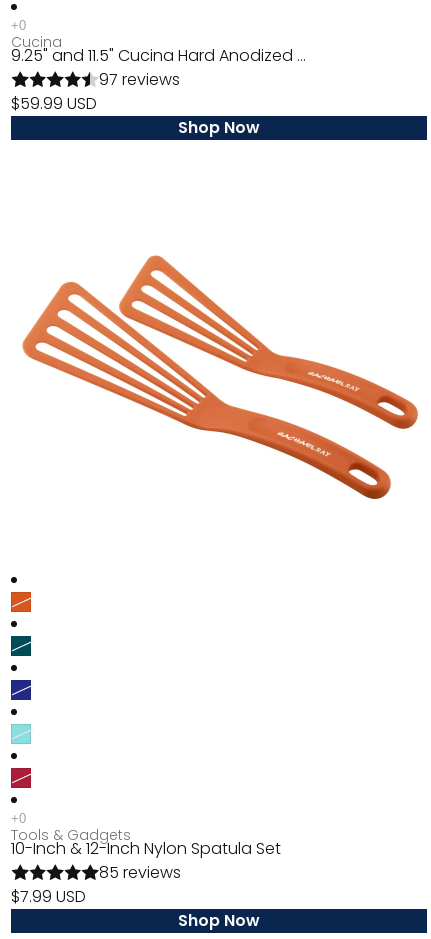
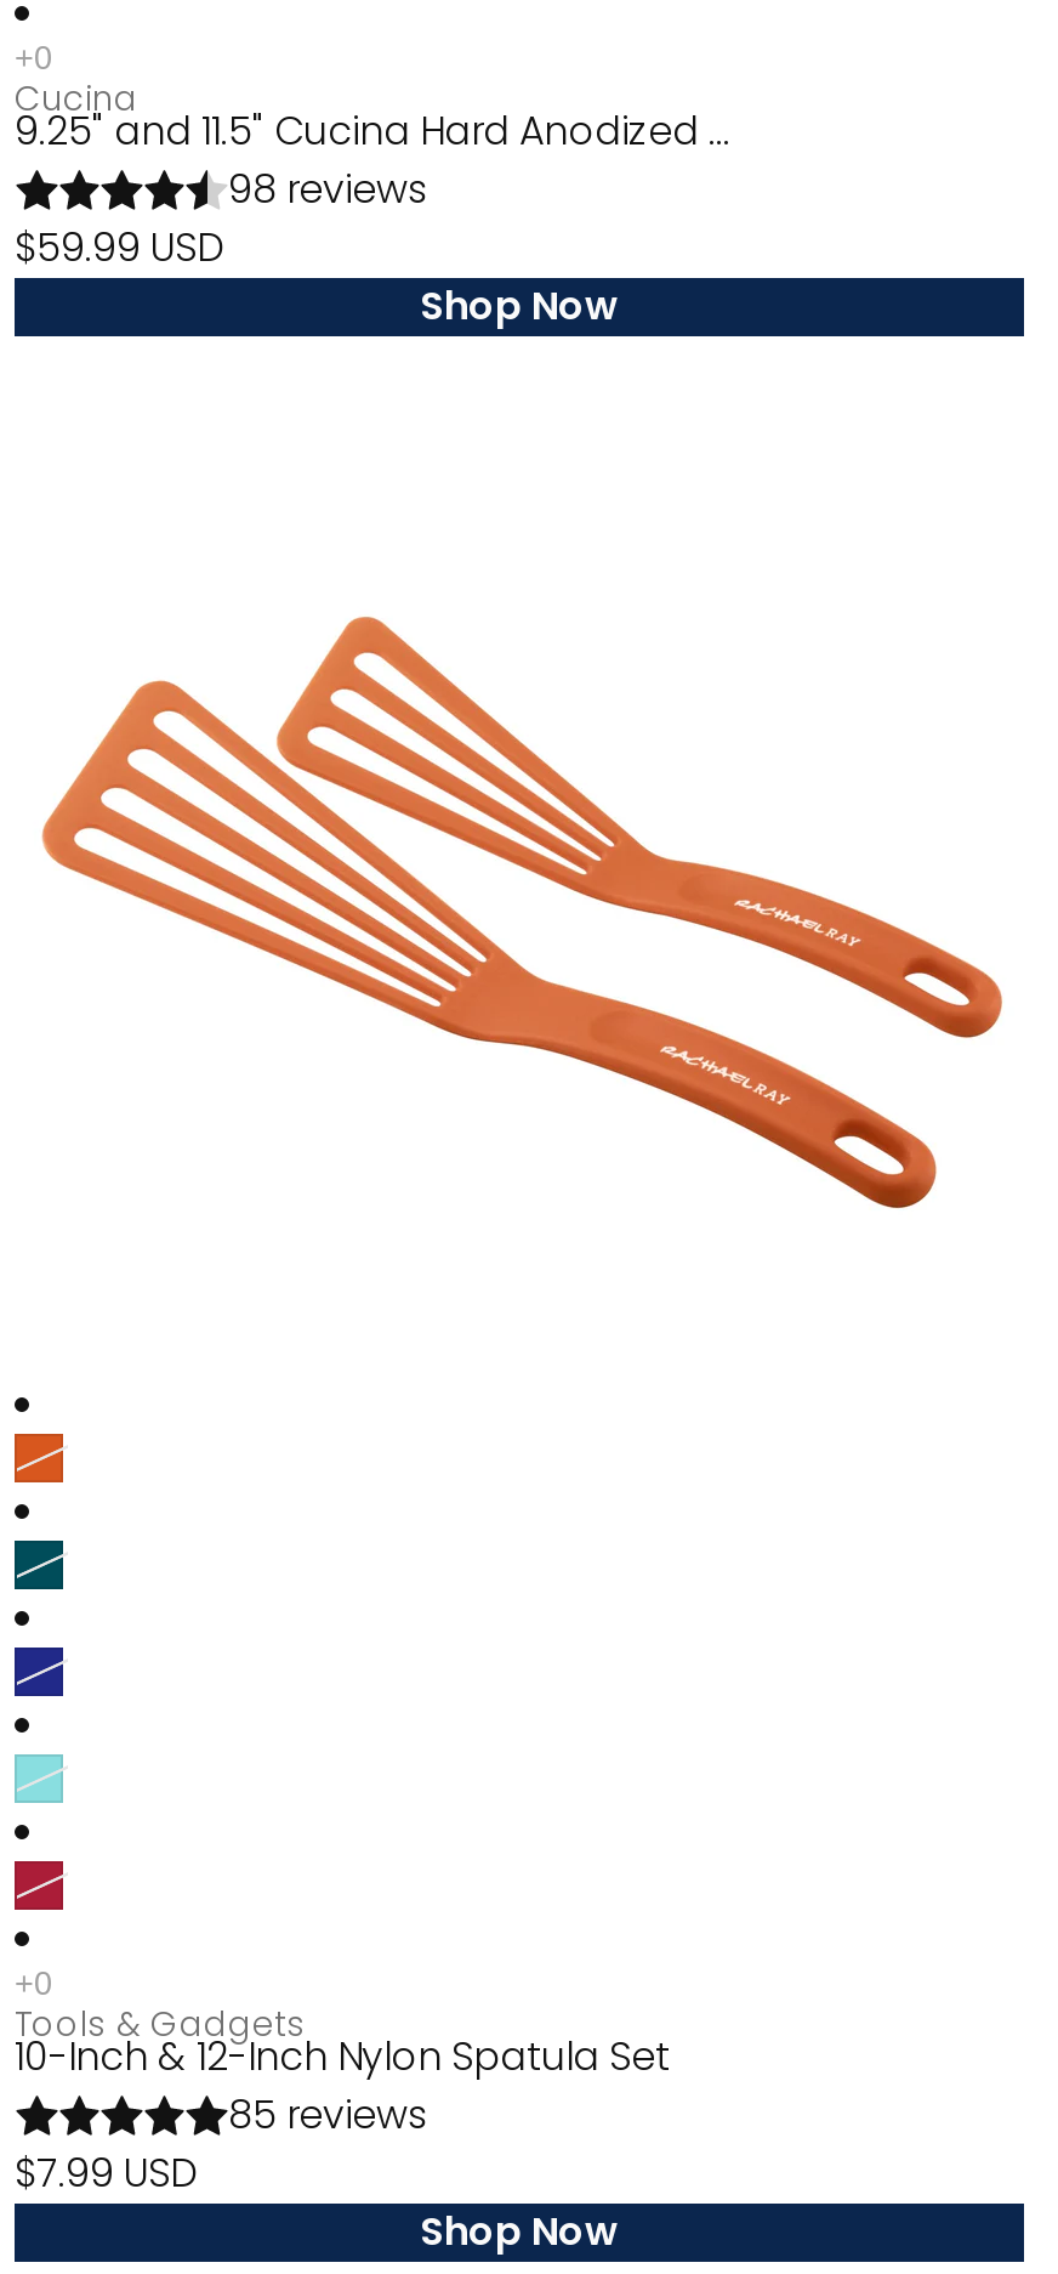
- 97 reviews
+ 98 reviews
